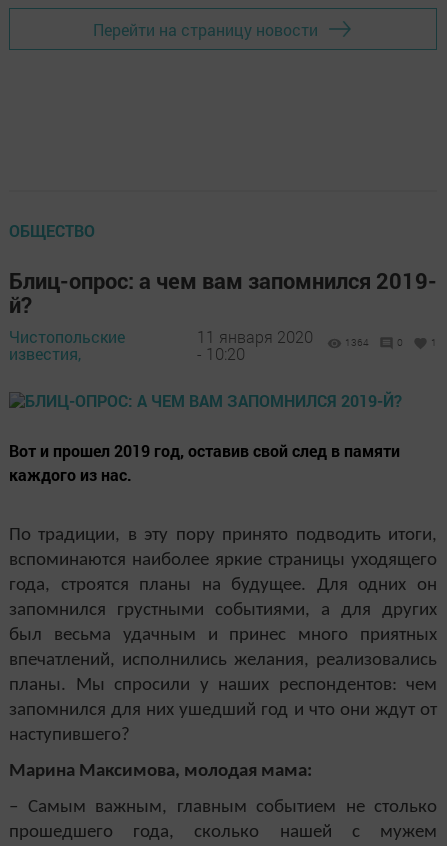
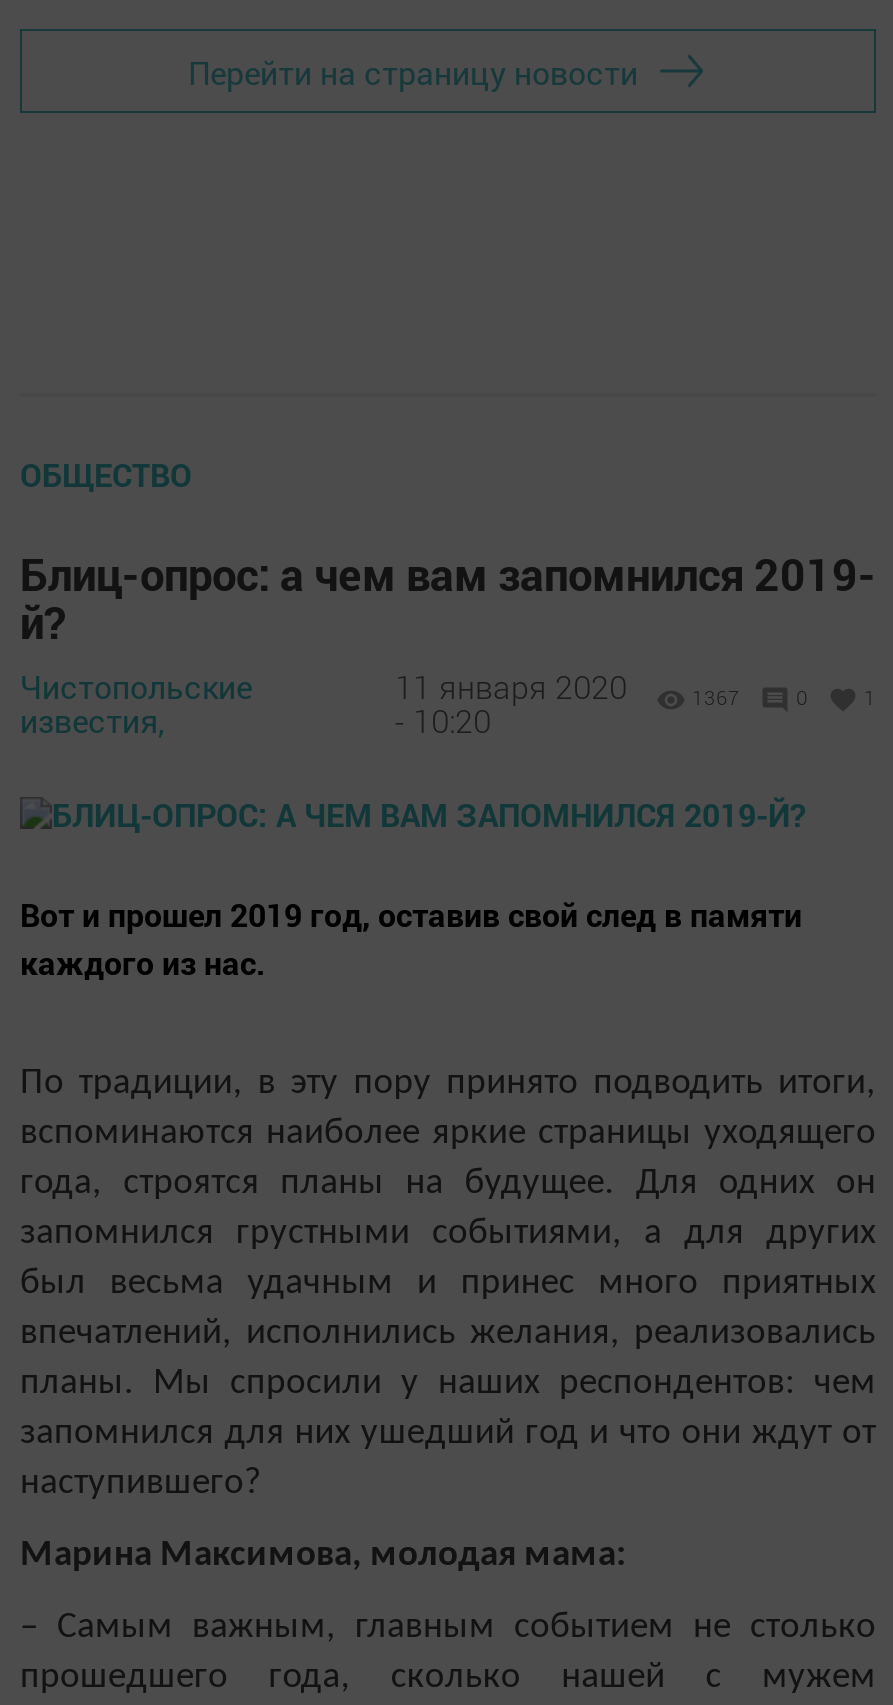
- 1364
+ 1367
